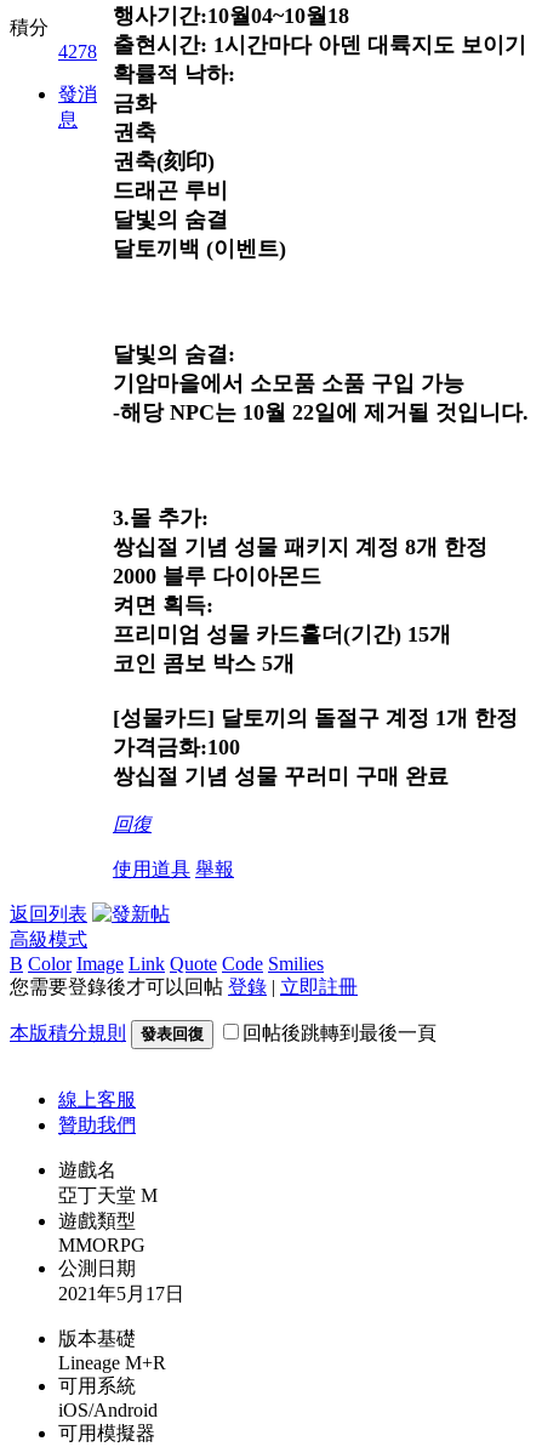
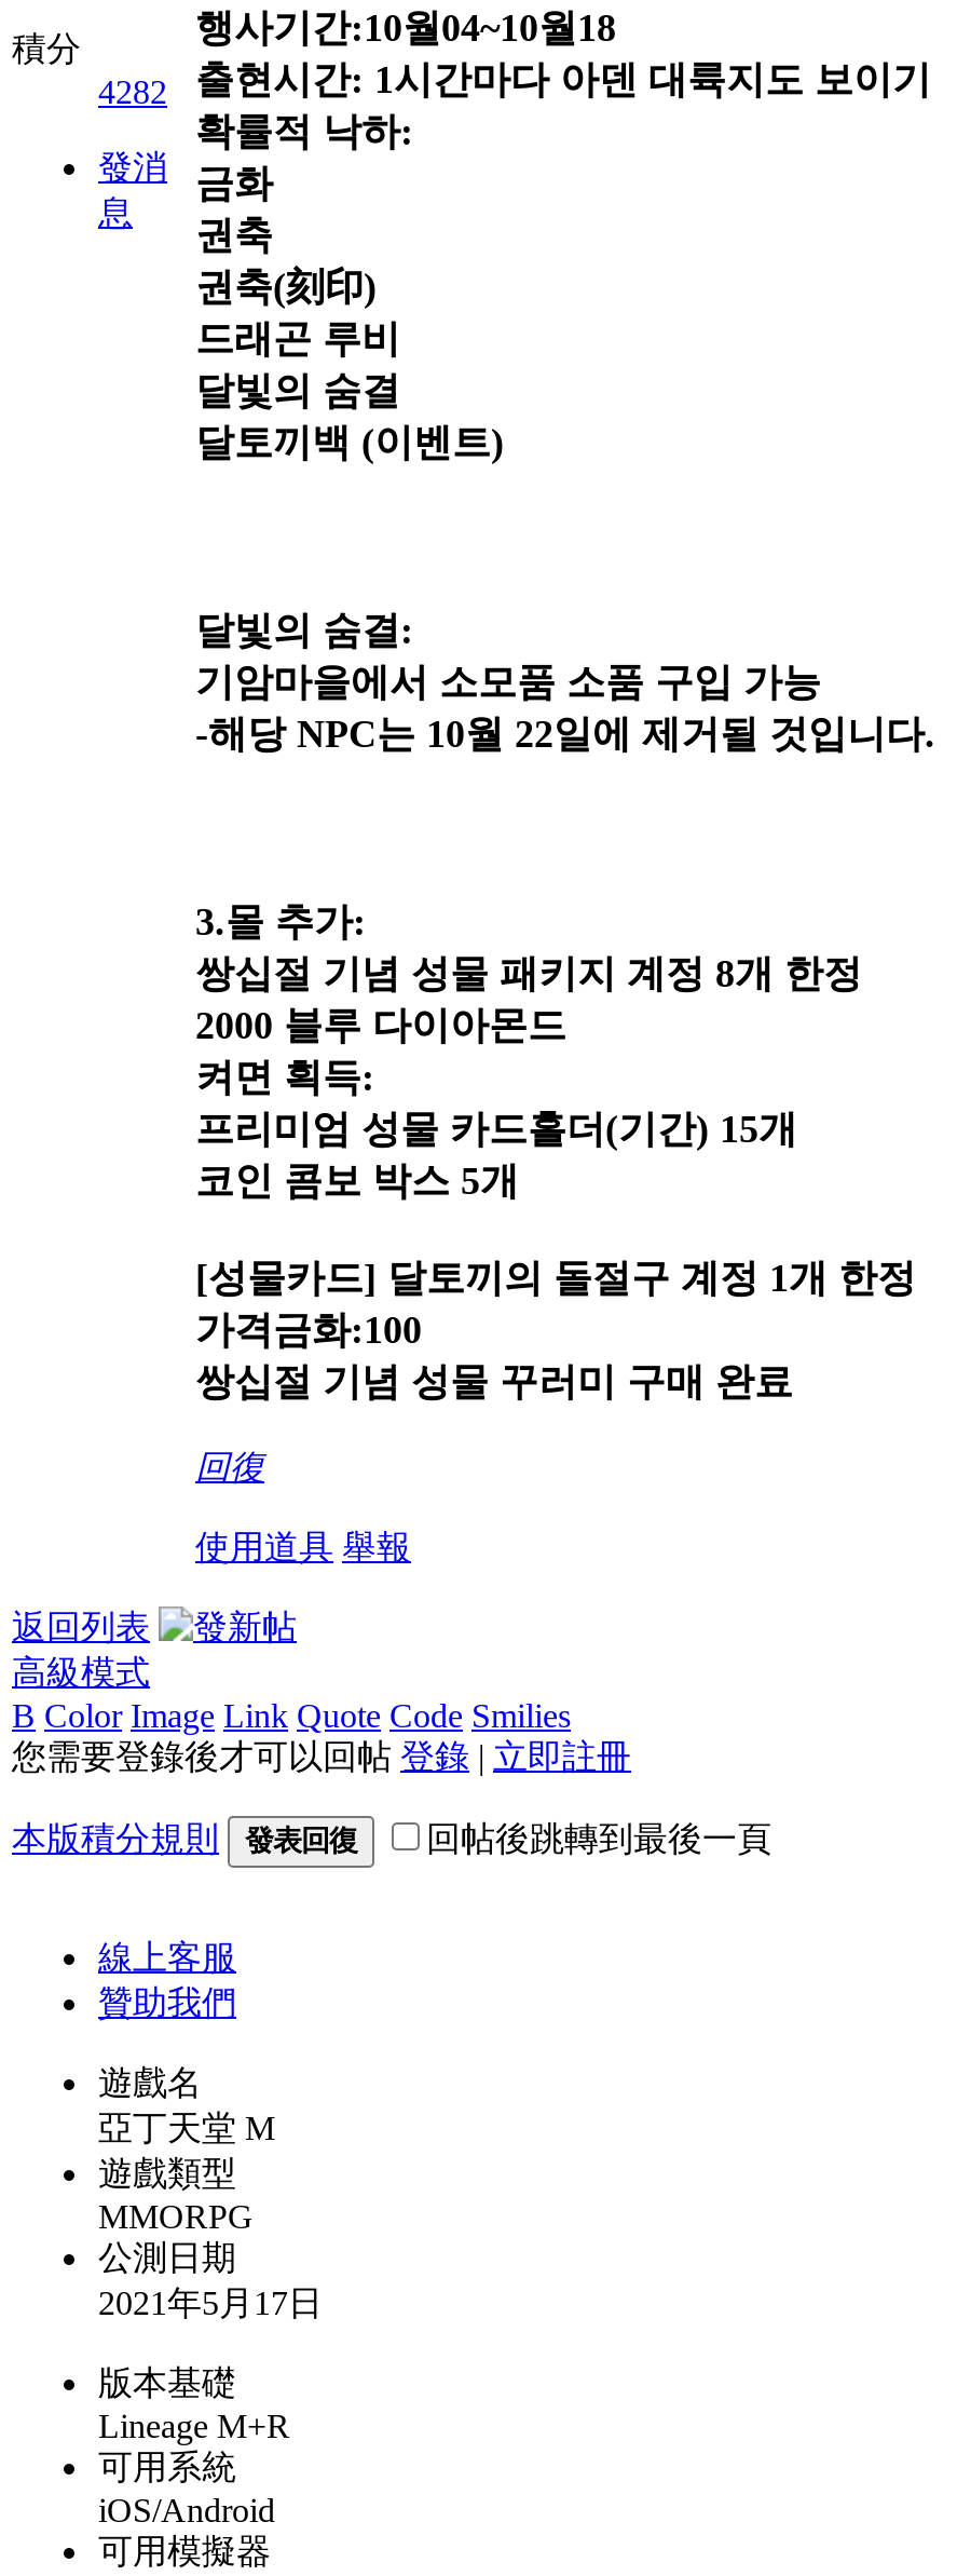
- 4278 출현시간: 1시간마다 아덴 대륙지도 보이기
+ 4282 출현시간: 1시간마다 아덴 대륙지도 보이기
